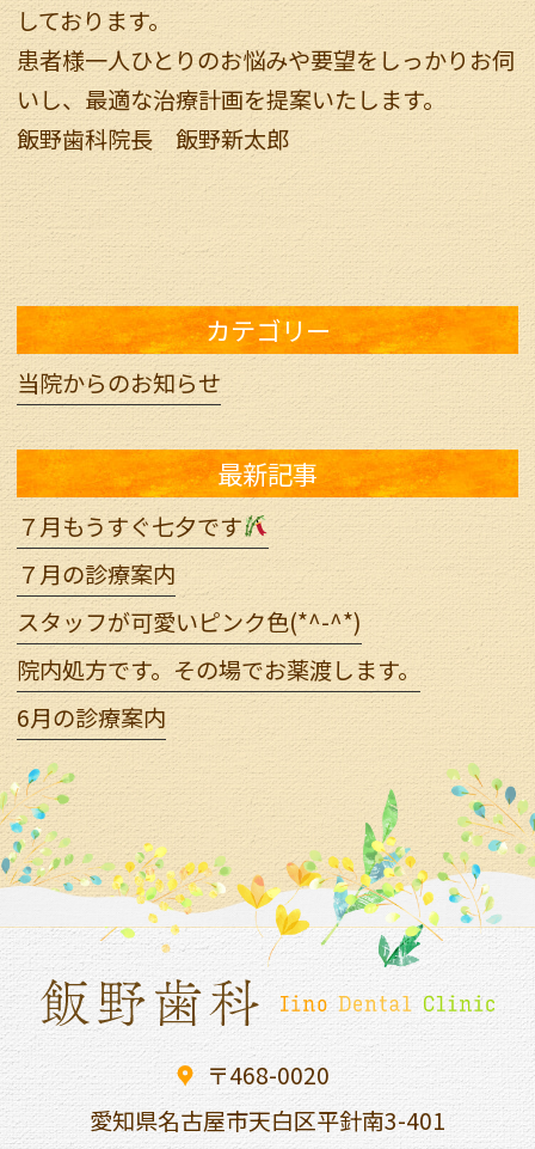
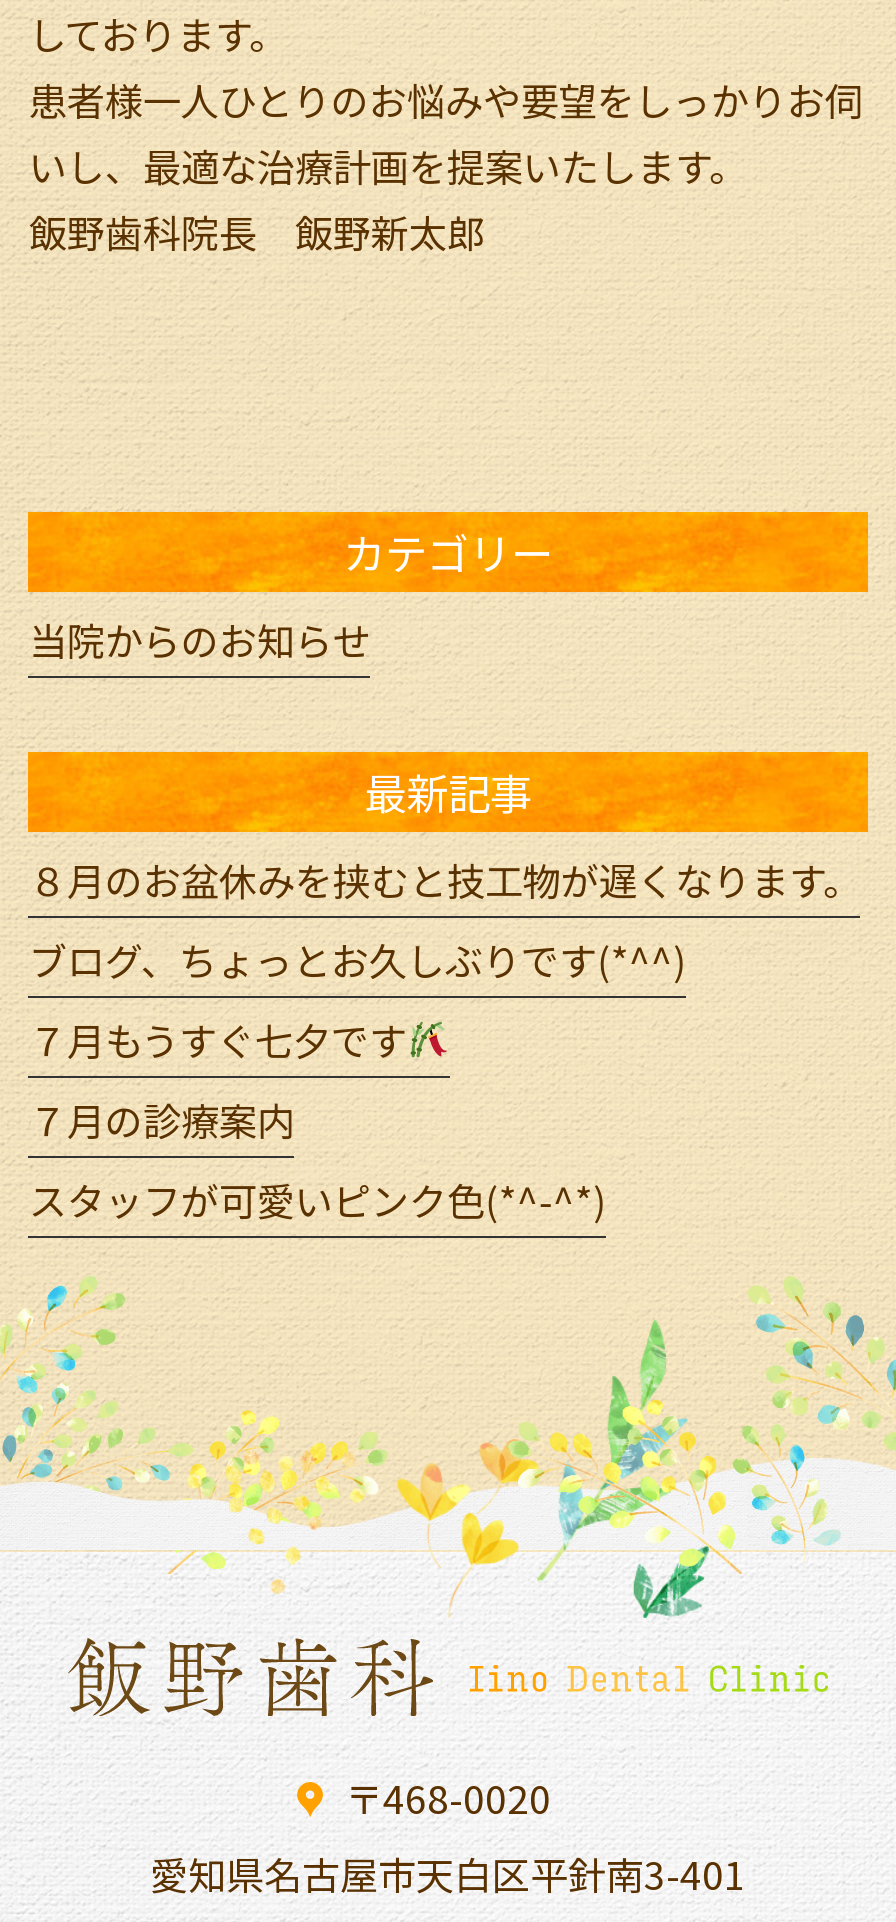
+ ８月のお盆休みを挟むと技工物が遅くなります。
+ ブログ、ちょっとお久しぶりです(*^^)

moved down: ７月もうすぐ七夕です | ７月の診療案内 | スタッフが可愛いピンク色(*^-^*)

- 院内処方です。その場でお薬渡します。
- 6月の診療案内
